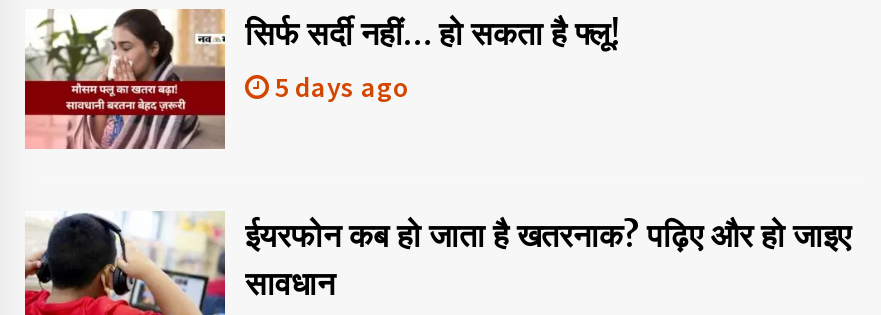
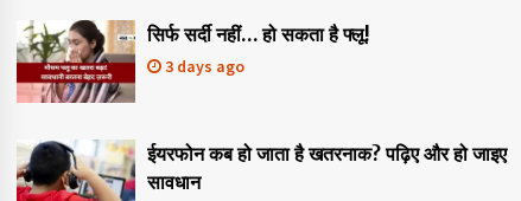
- 5 days ago
+ 3 days ago
